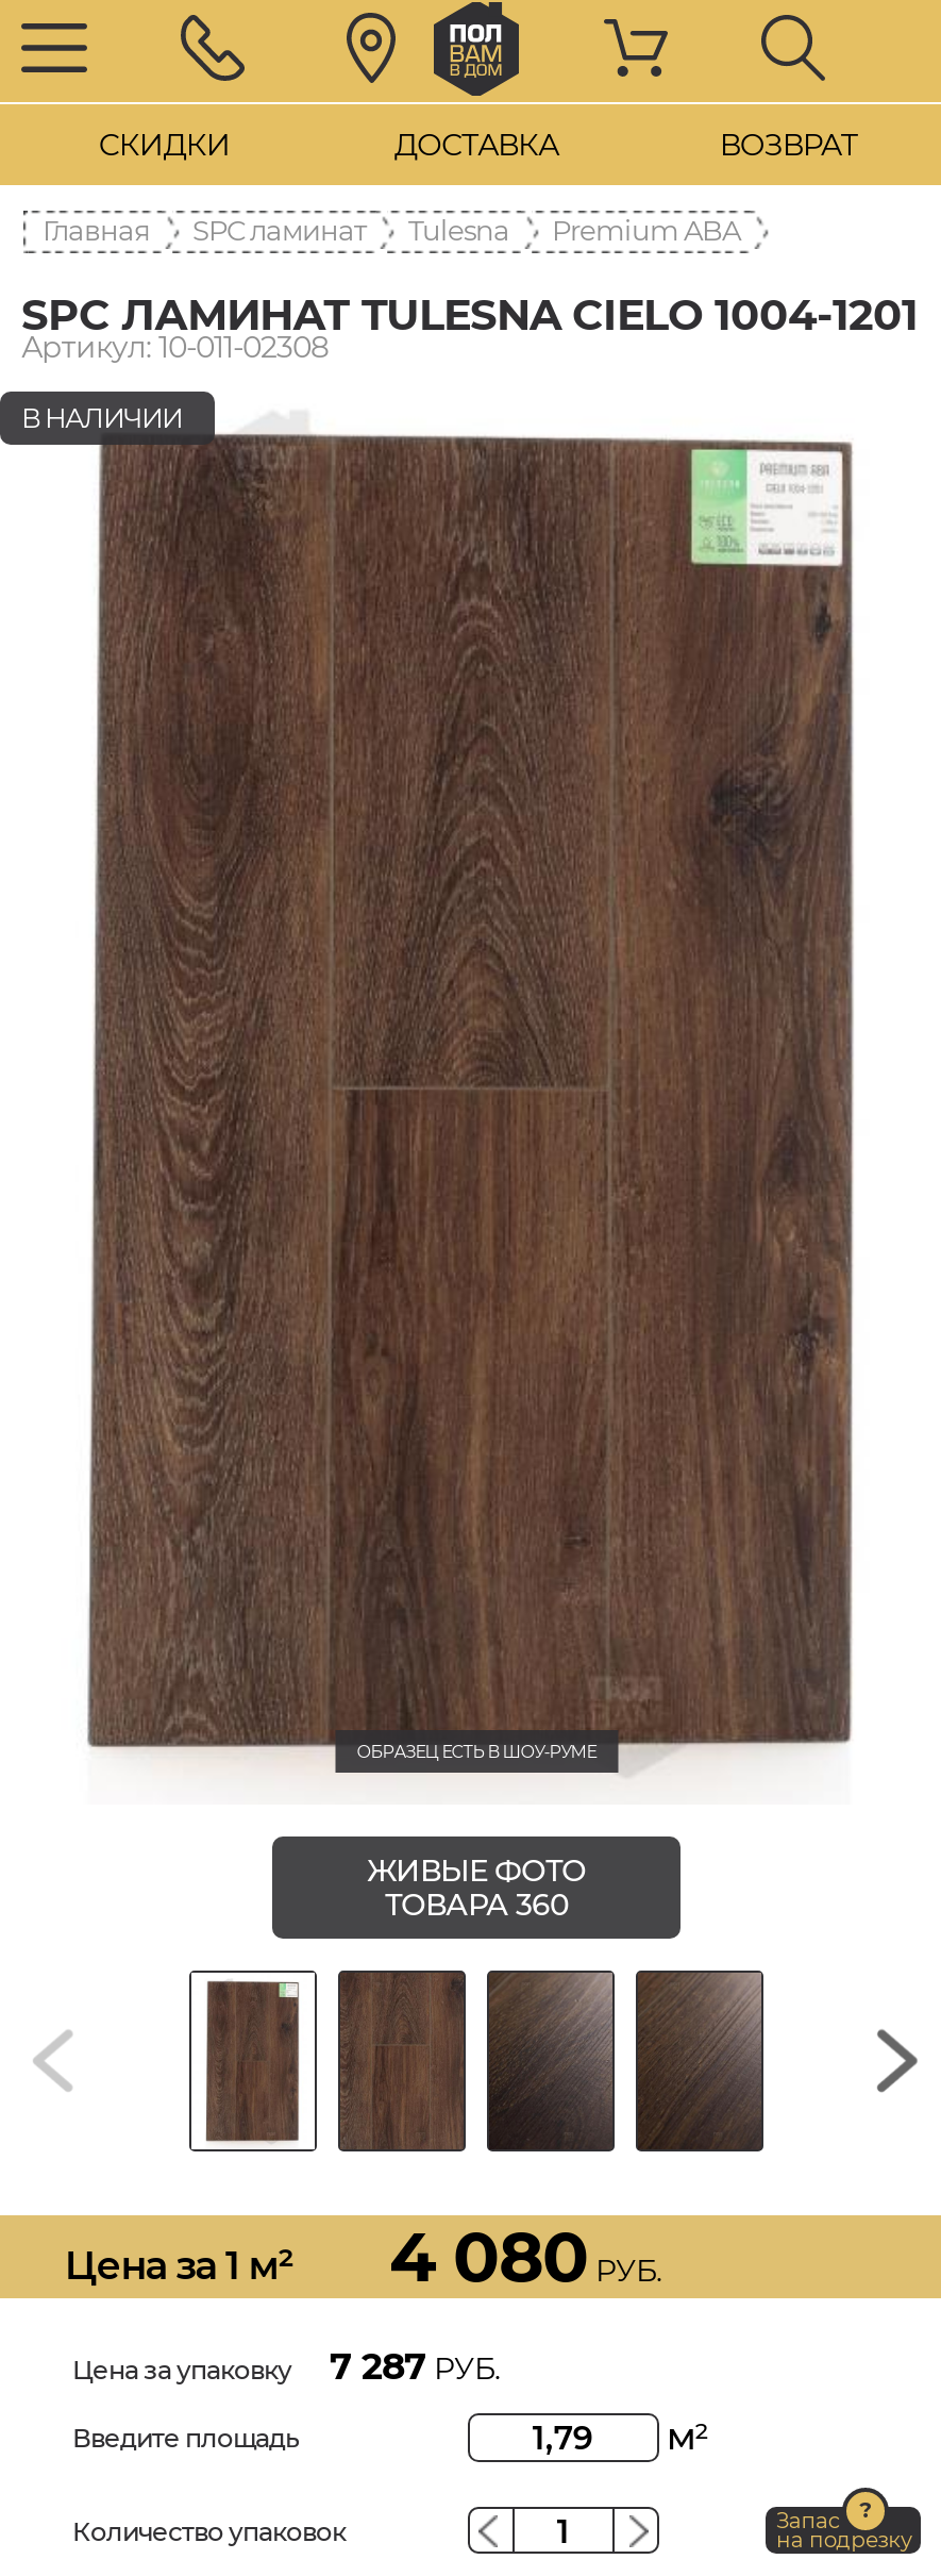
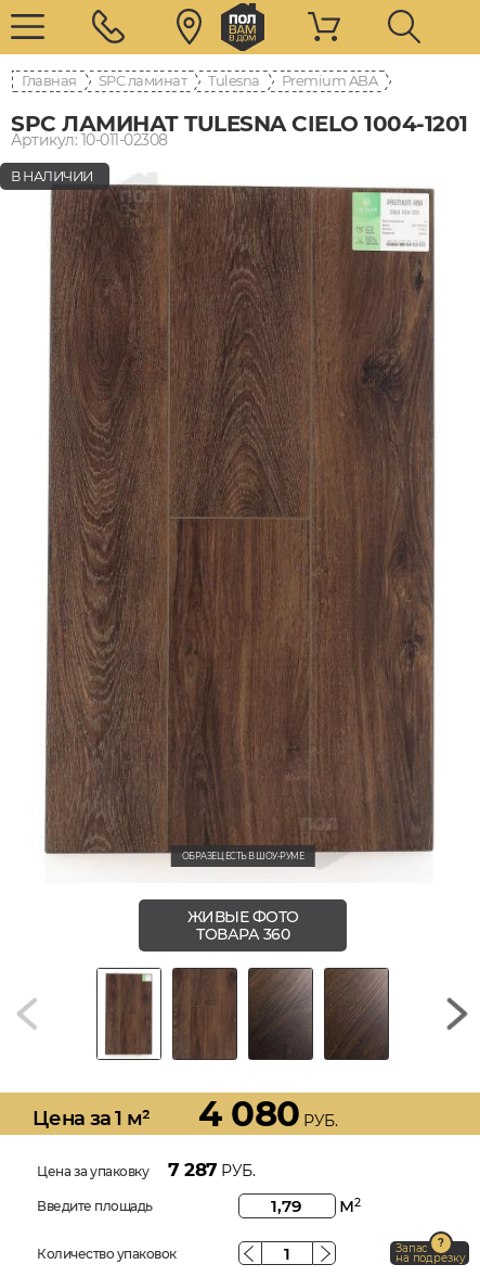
- СКИДКИ
- ДОСТАВКА
- ВОЗВРАТ
